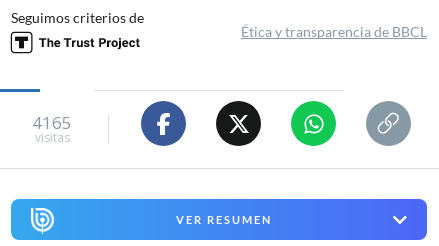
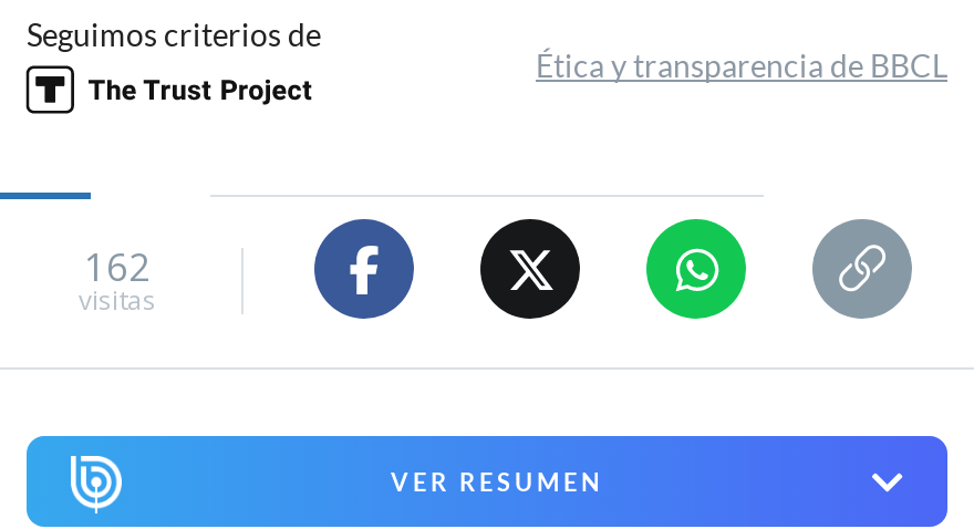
- 4165
+ 162
